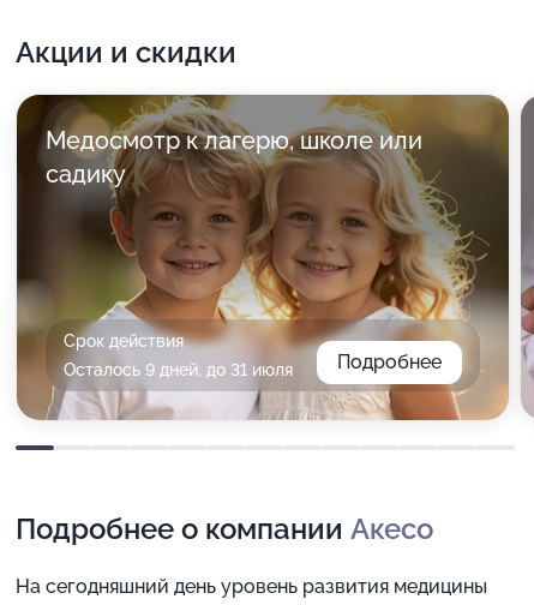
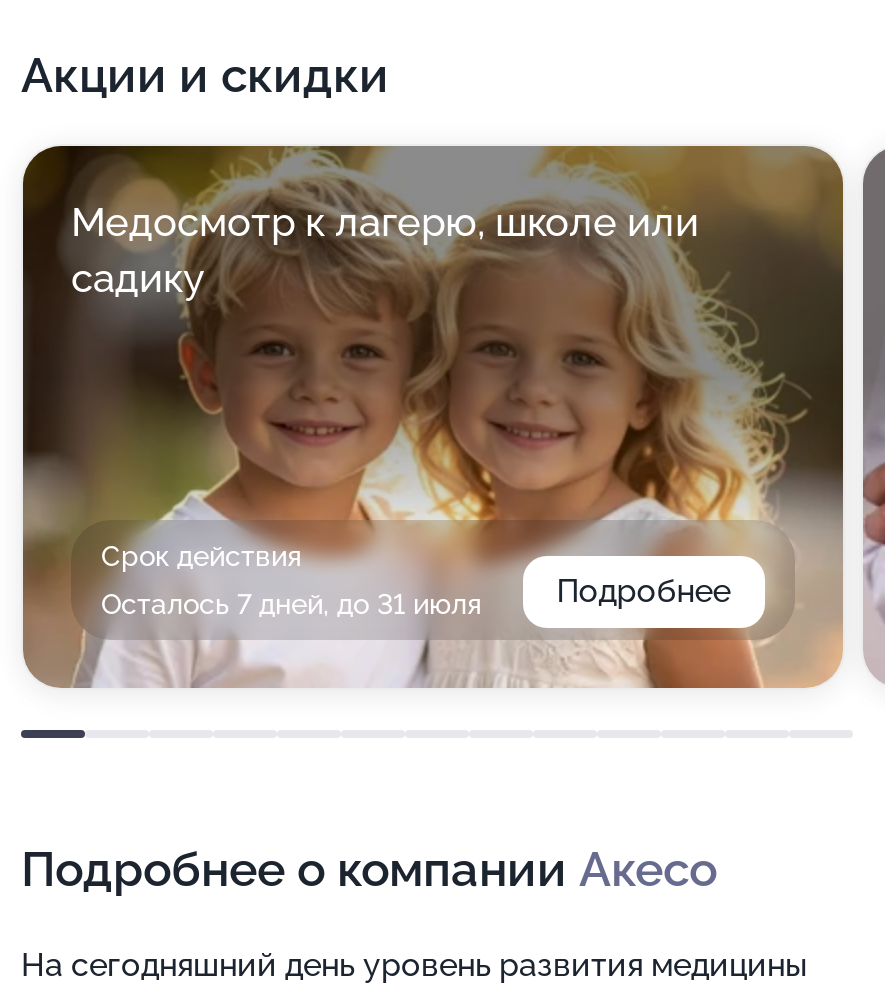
- Осталось 9 дней, до 31 июля
+ Осталось 7 дней, до 31 июля
